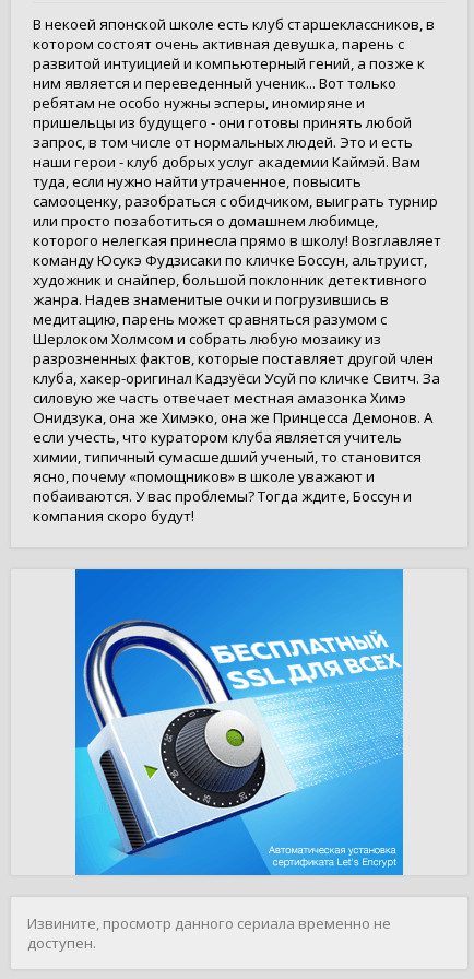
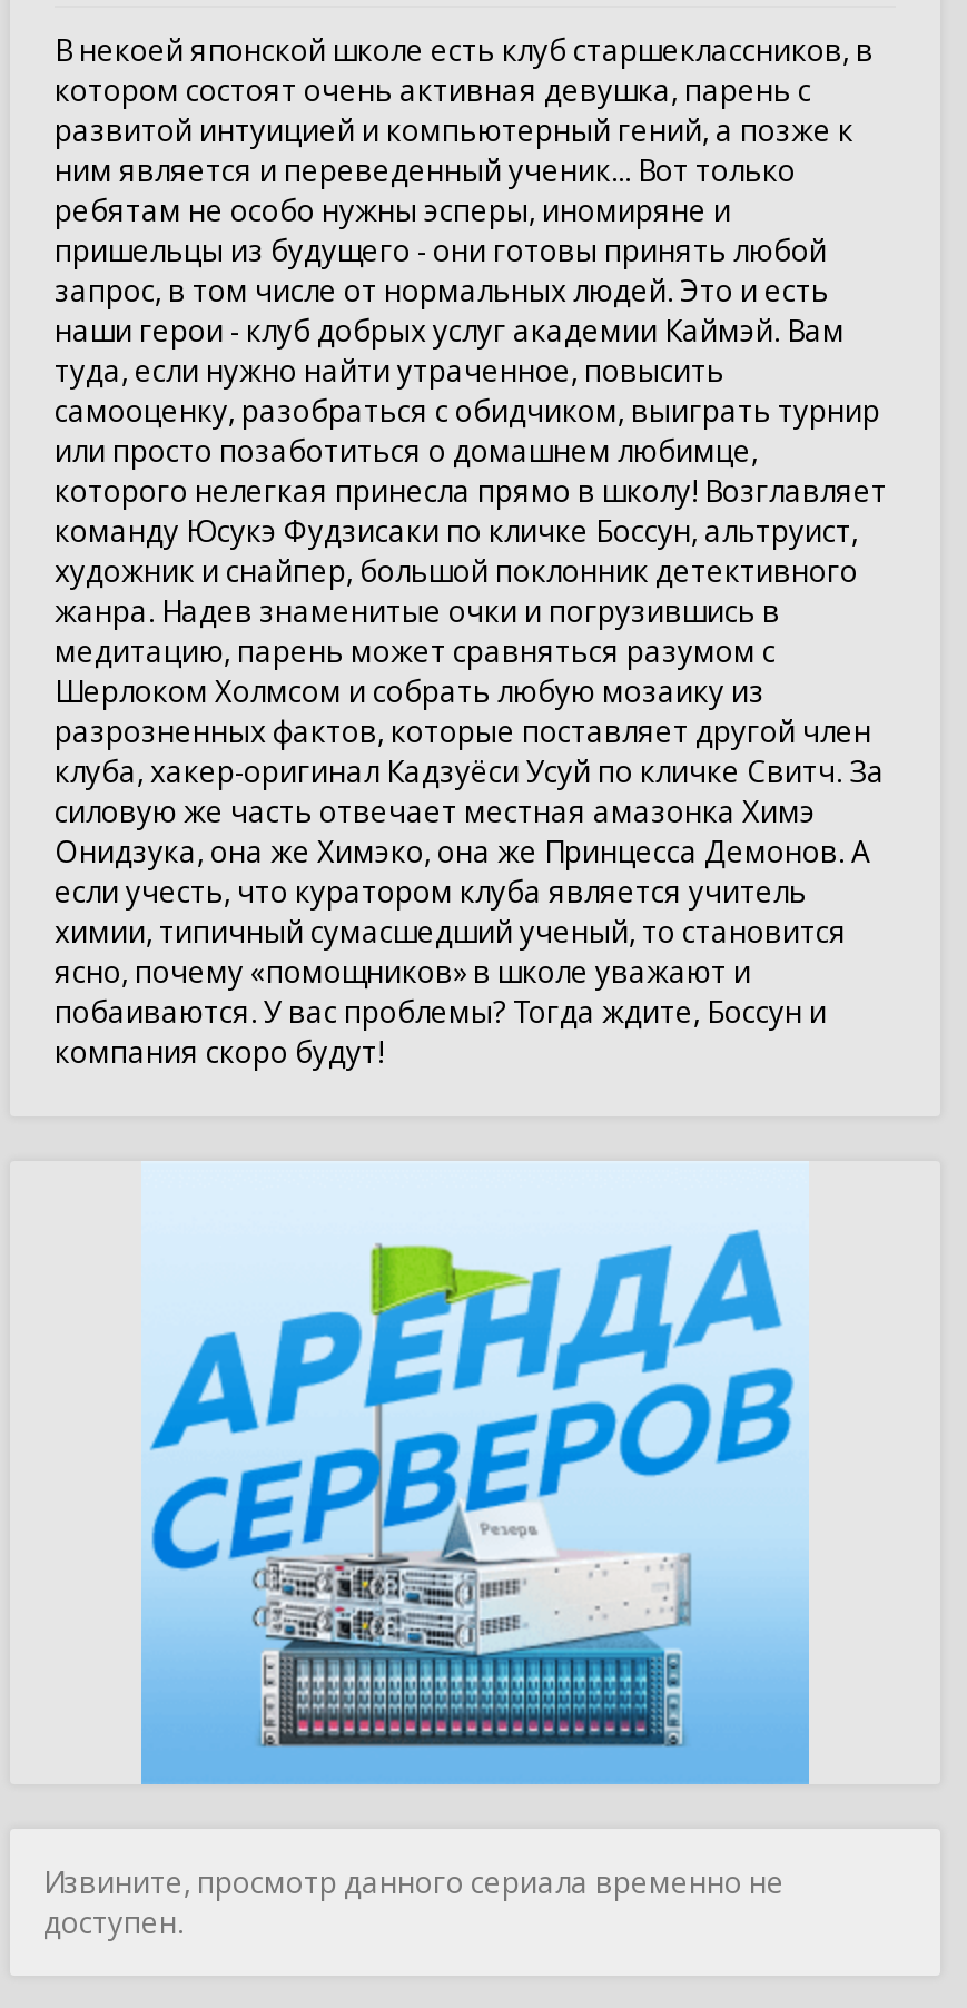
- [image]
+ [image]
